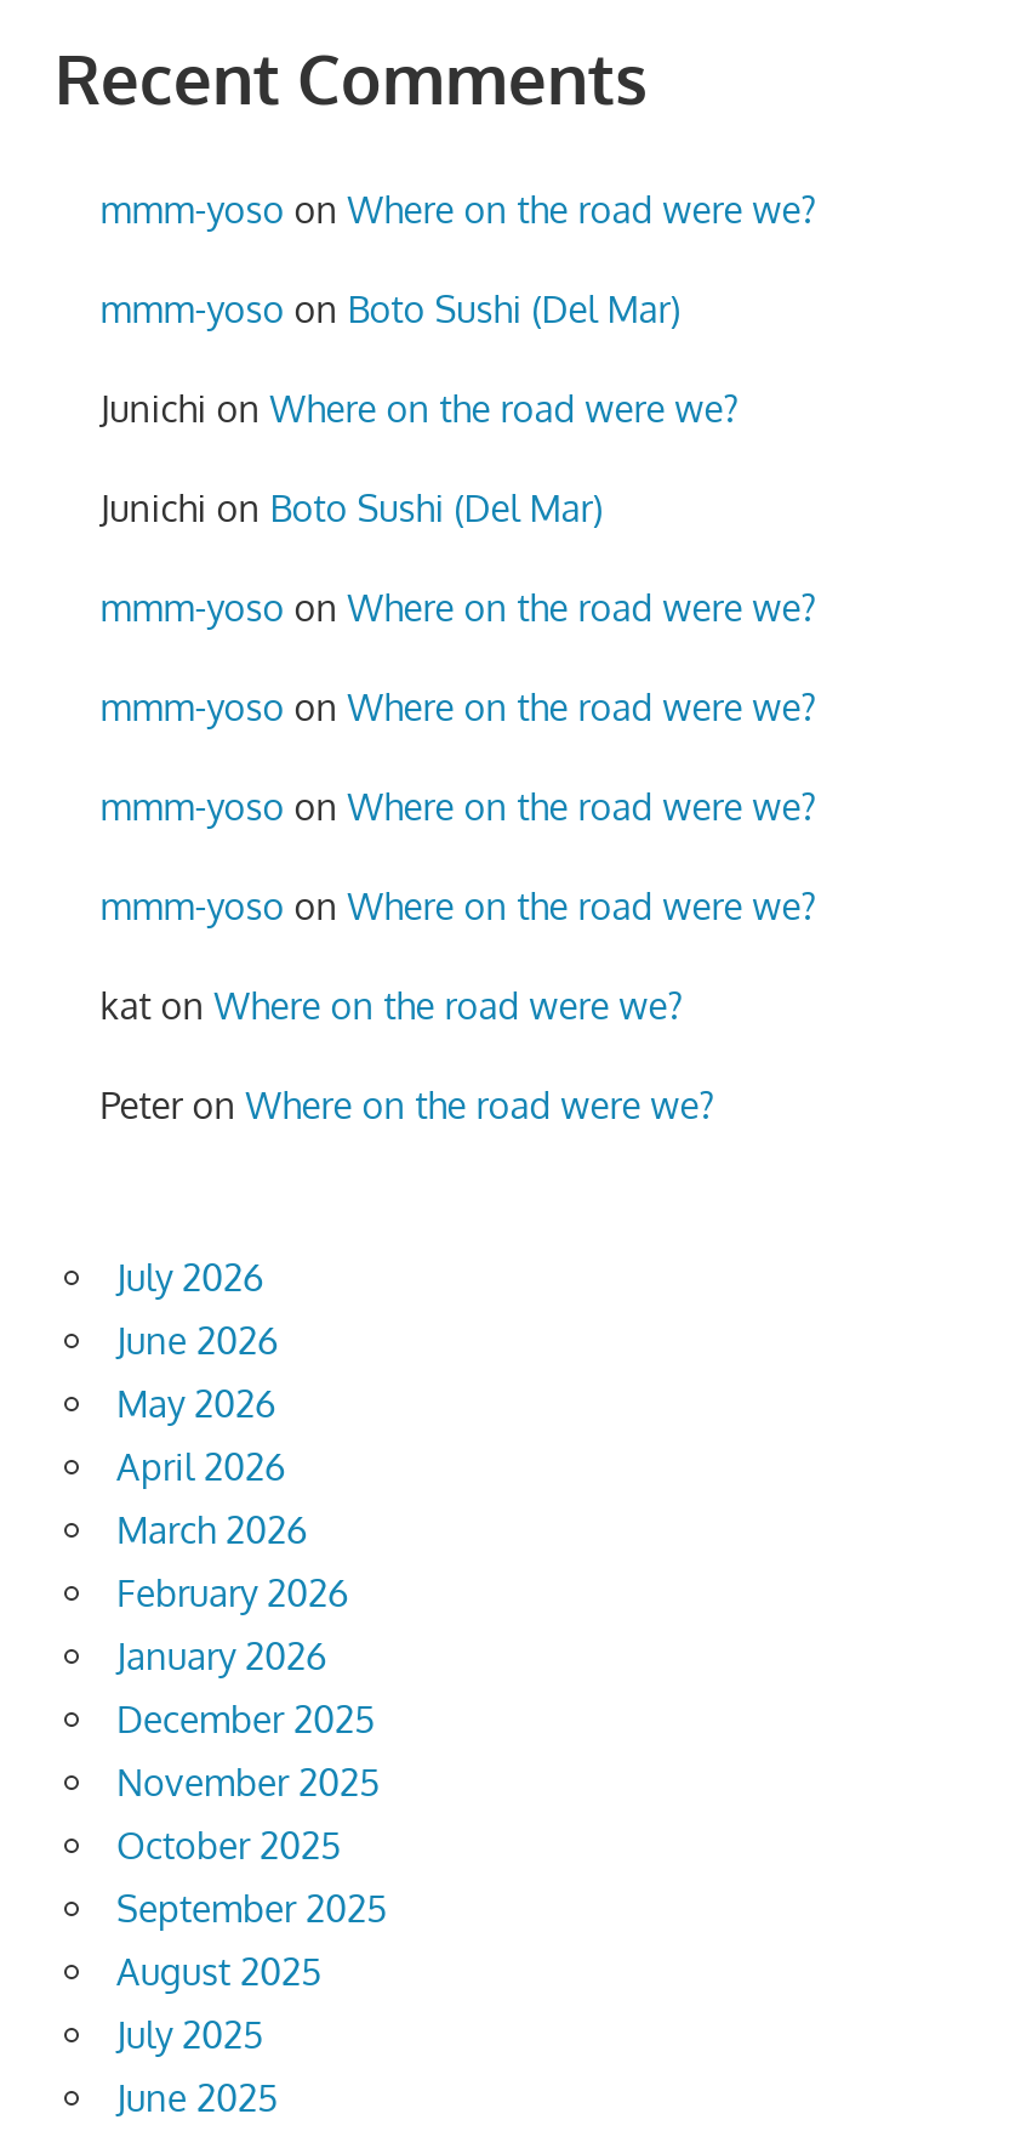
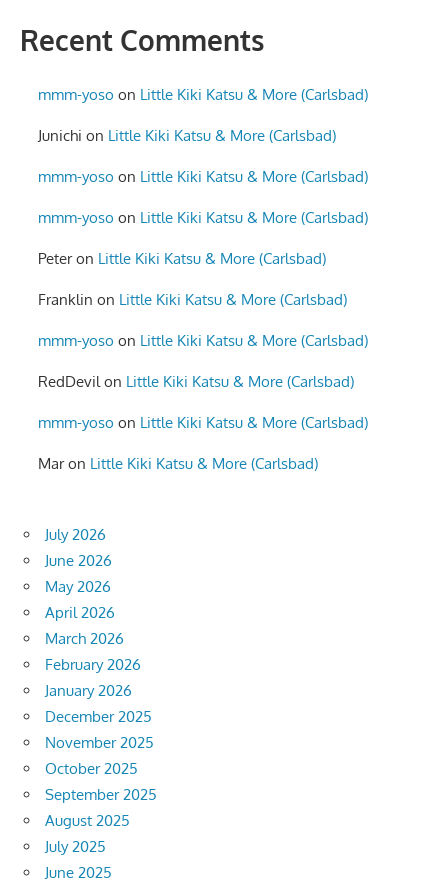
- mmm-yoso on Where on the road were we?
+ mmm-yoso on Little Kiki Katsu & More (Carlsbad)

- mmm-yoso on Boto Sushi (Del Mar)
+ Junichi on Little Kiki Katsu & More (Carlsbad)

- Junichi on Where on the road were we?
+ mmm-yoso on Little Kiki Katsu & More (Carlsbad)

- Junichi on Boto Sushi (Del Mar)
+ mmm-yoso on Little Kiki Katsu & More (Carlsbad)

- mmm-yoso on Where on the road were we?
+ Peter on Little Kiki Katsu & More (Carlsbad)

- mmm-yoso on Where on the road were we?
+ Franklin on Little Kiki Katsu & More (Carlsbad)

- mmm-yoso on Where on the road were we?
+ mmm-yoso on Little Kiki Katsu & More (Carlsbad)

- mmm-yoso on Where on the road were we?
+ RedDevil on Little Kiki Katsu & More (Carlsbad)

- kat on Where on the road were we?
+ mmm-yoso on Little Kiki Katsu & More (Carlsbad)

- Peter on Where on the road were we?
+ Mar on Little Kiki Katsu & More (Carlsbad)
